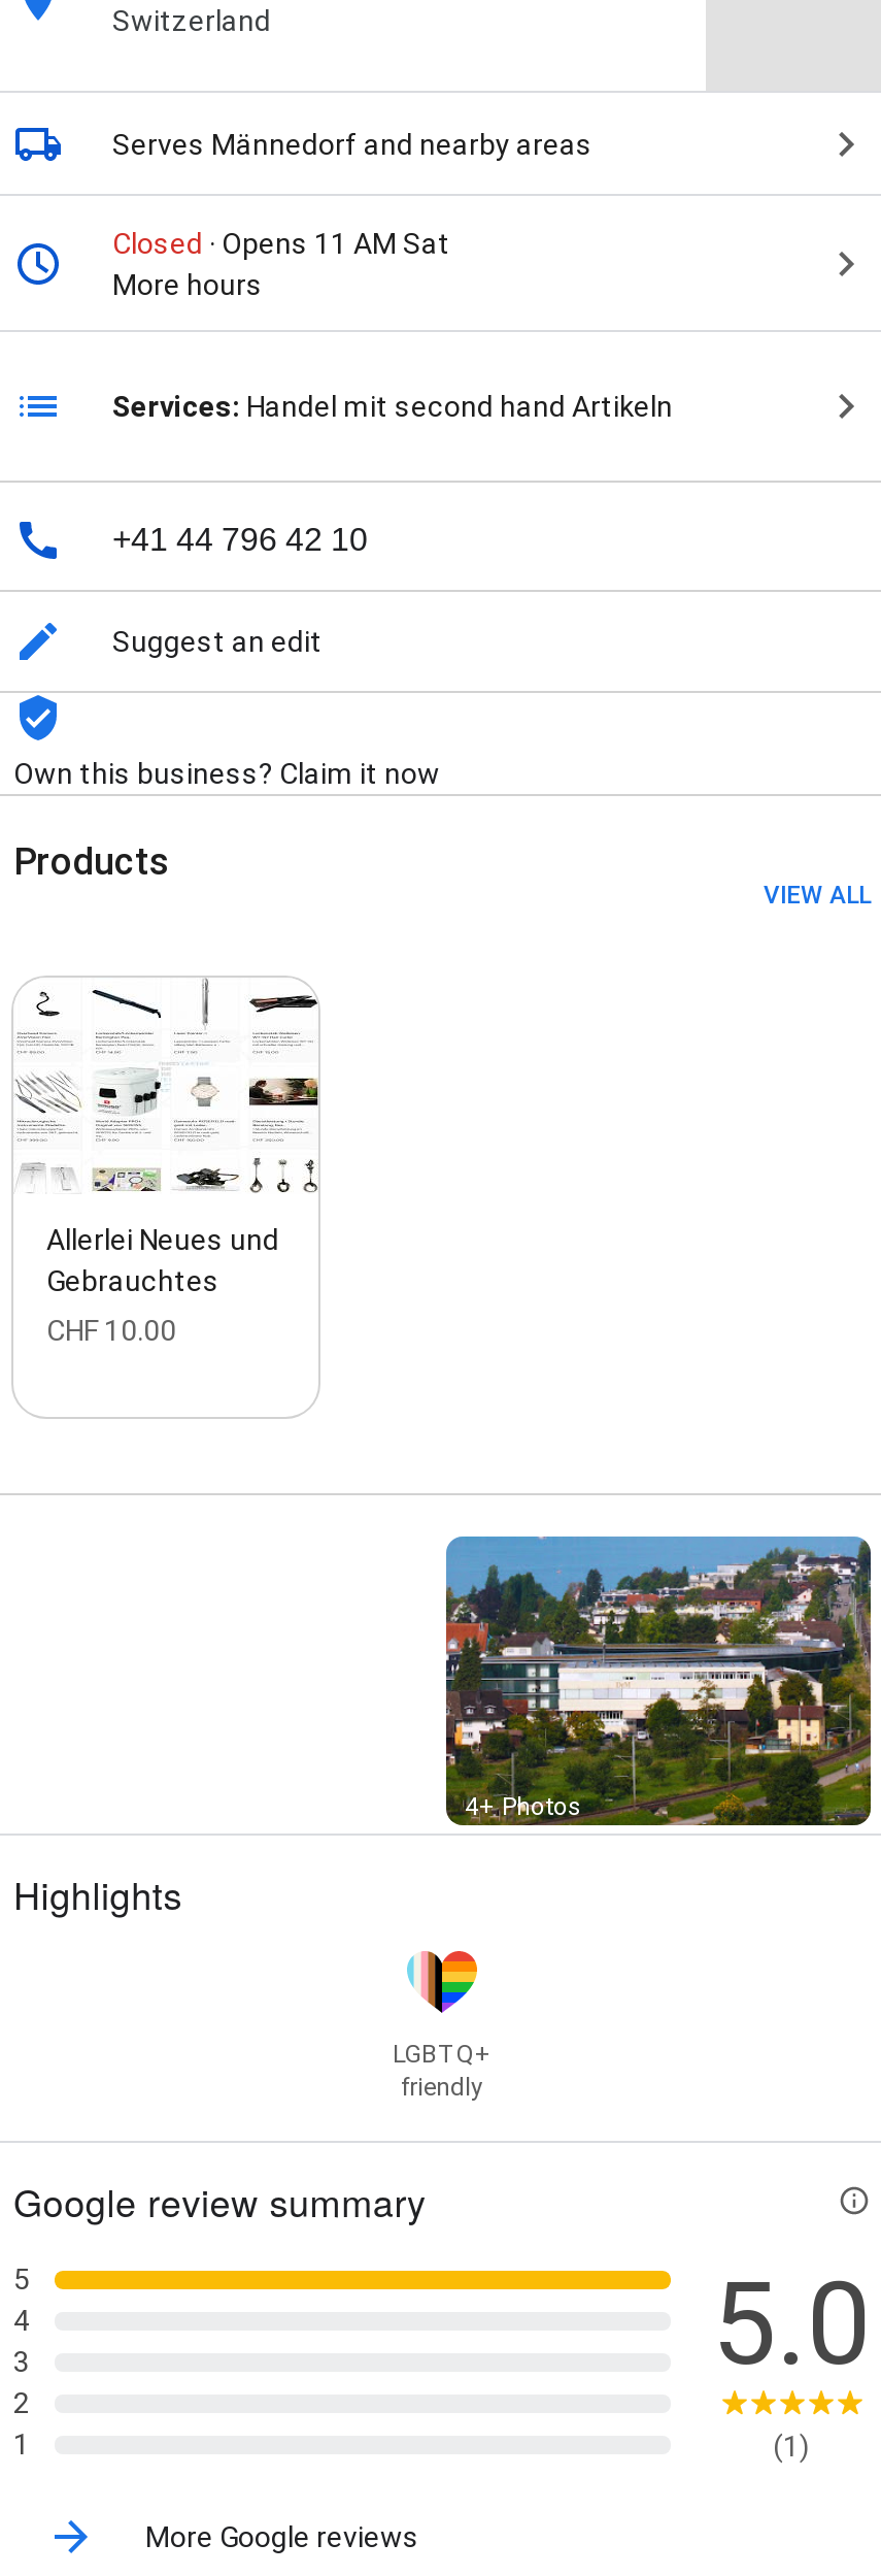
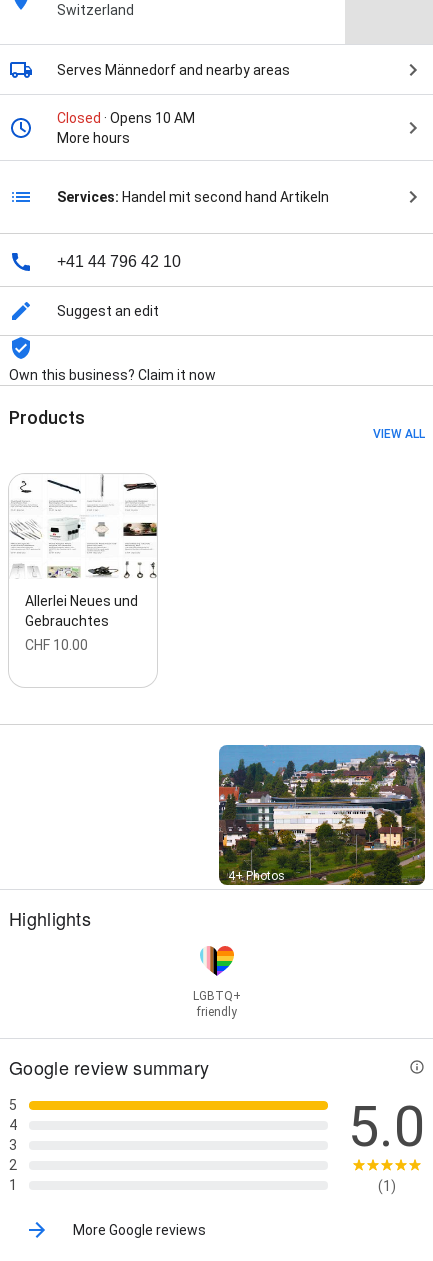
- Closed · Opens 11 AM Sat
+ Closed · Opens 10 AM
